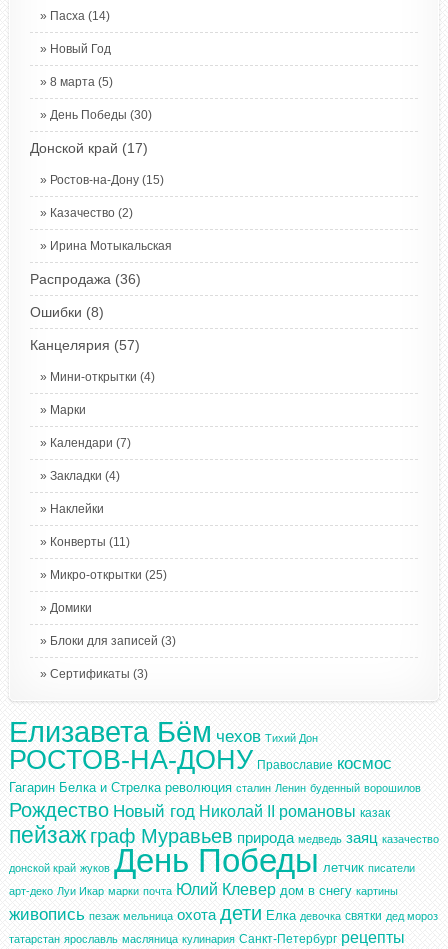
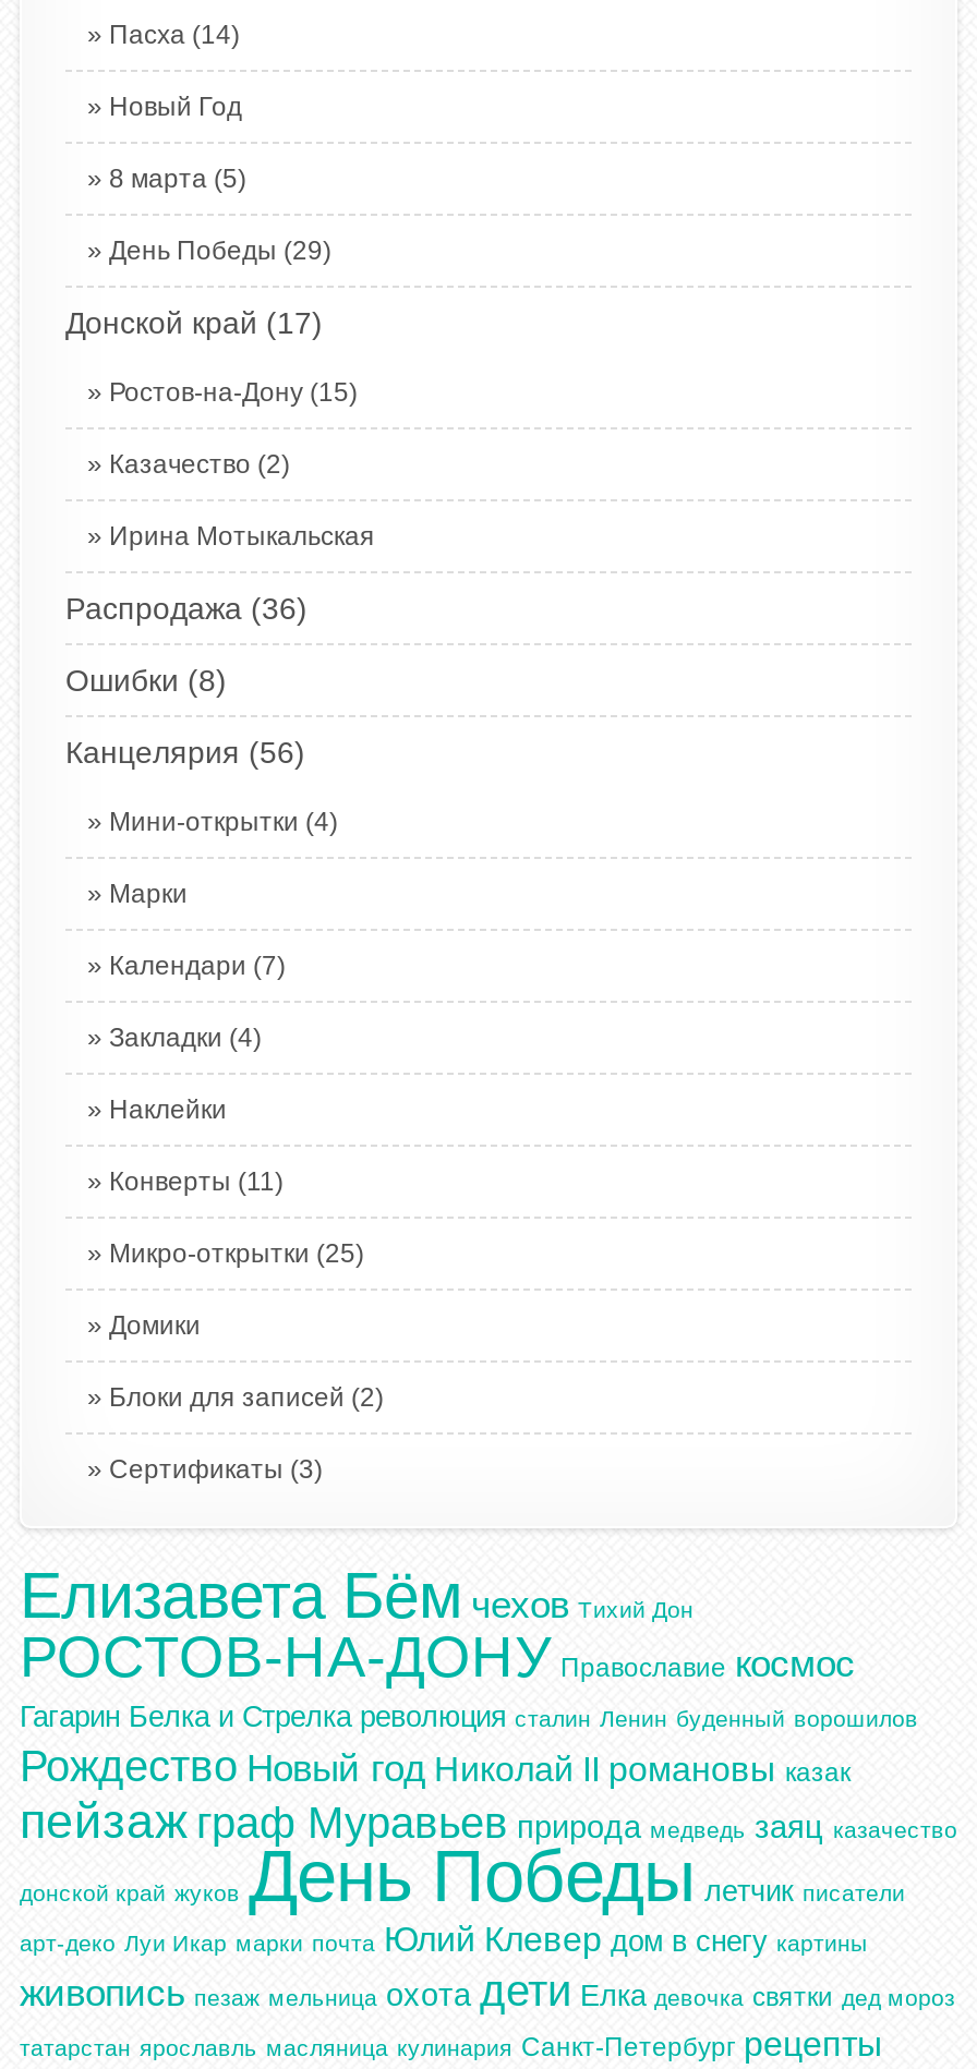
- День Победы (30)
+ День Победы (29)

- Канцелярия (57)
+ Канцелярия (56)

- Блоки для записей (3)
+ Блоки для записей (2)
